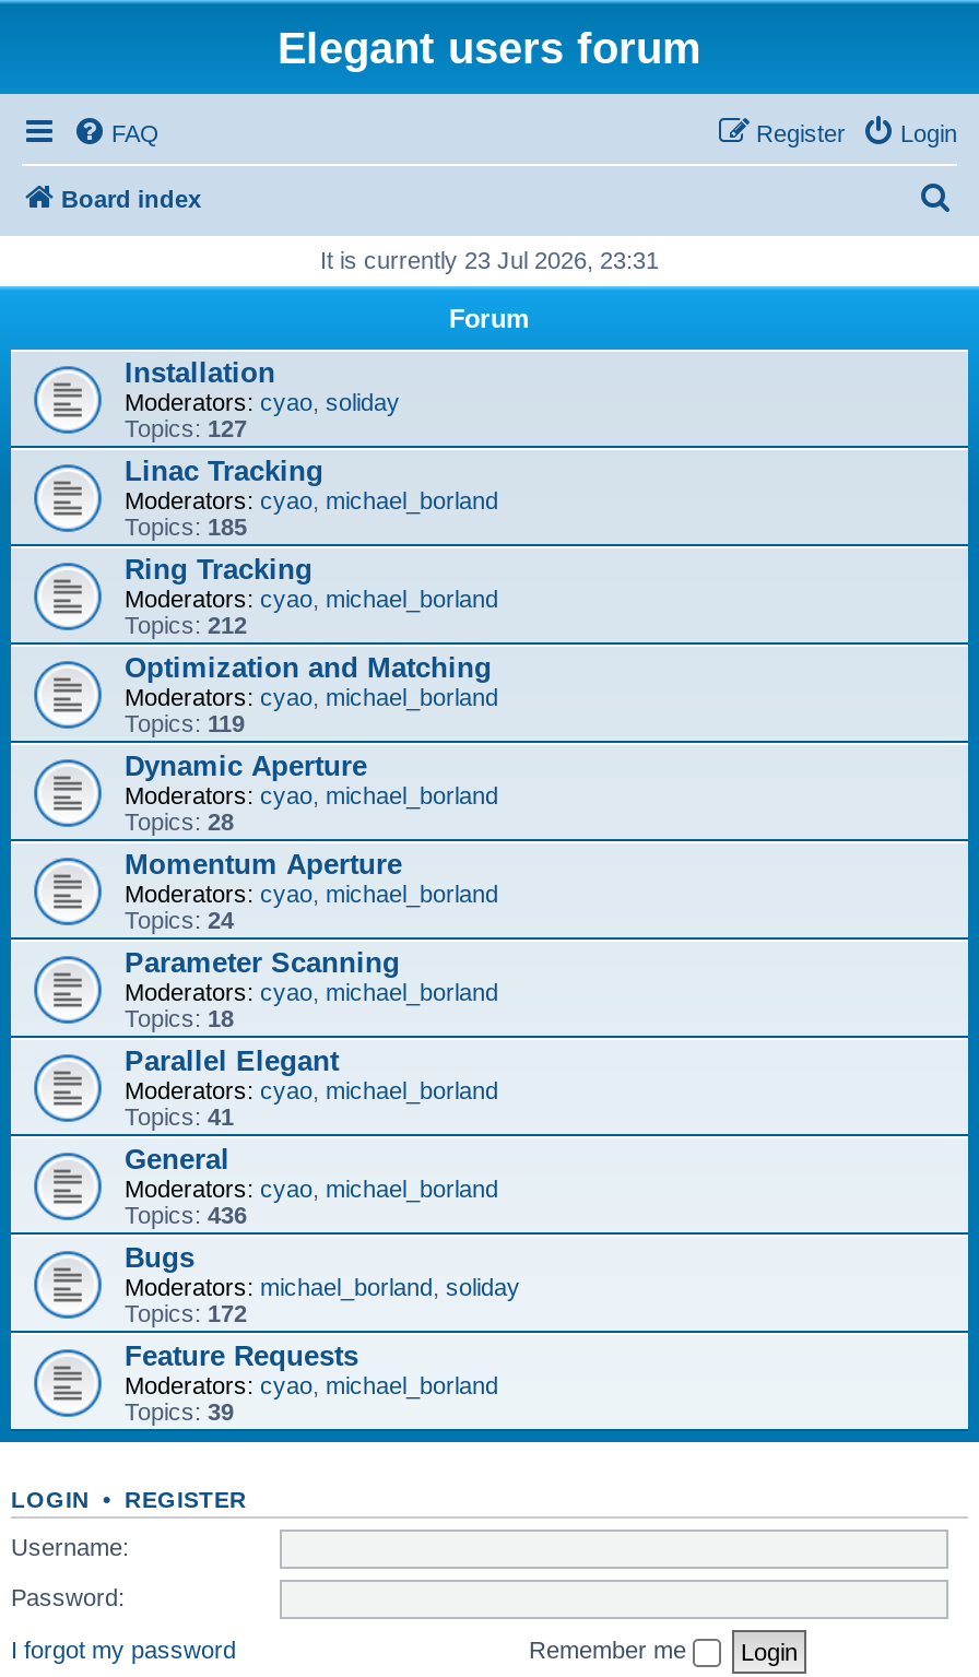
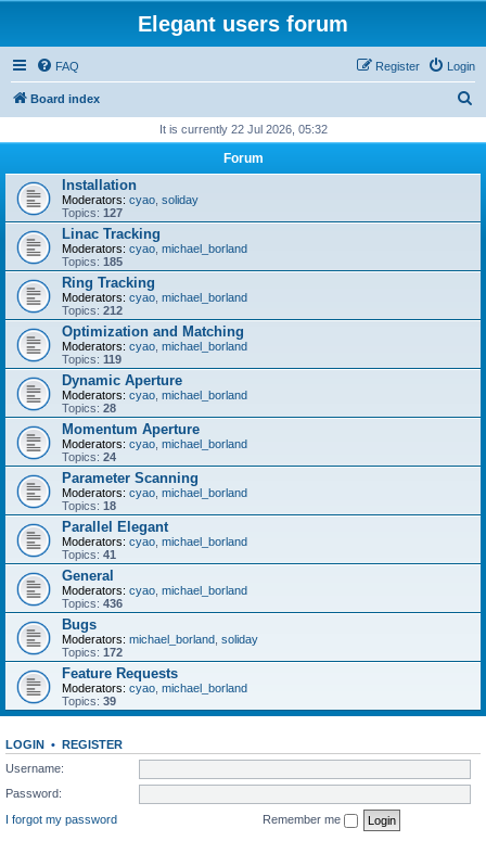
- It is currently 23 Jul 2026, 23:31
+ It is currently 22 Jul 2026, 05:32
